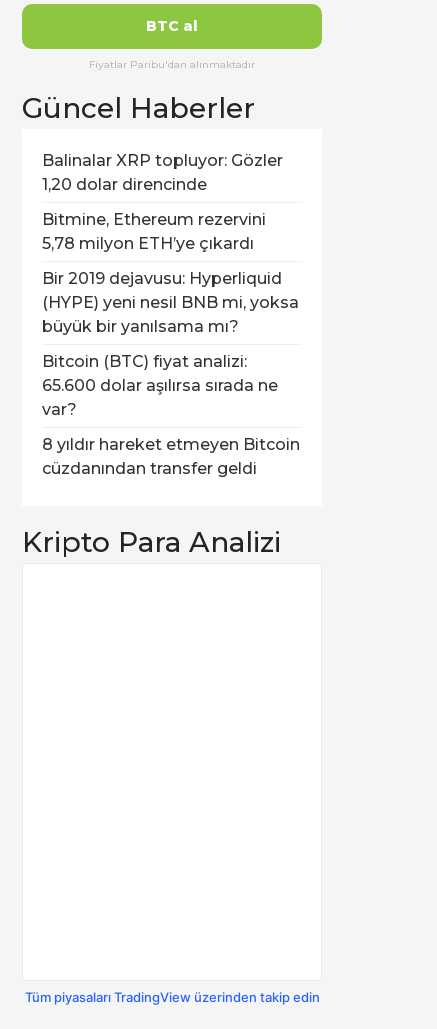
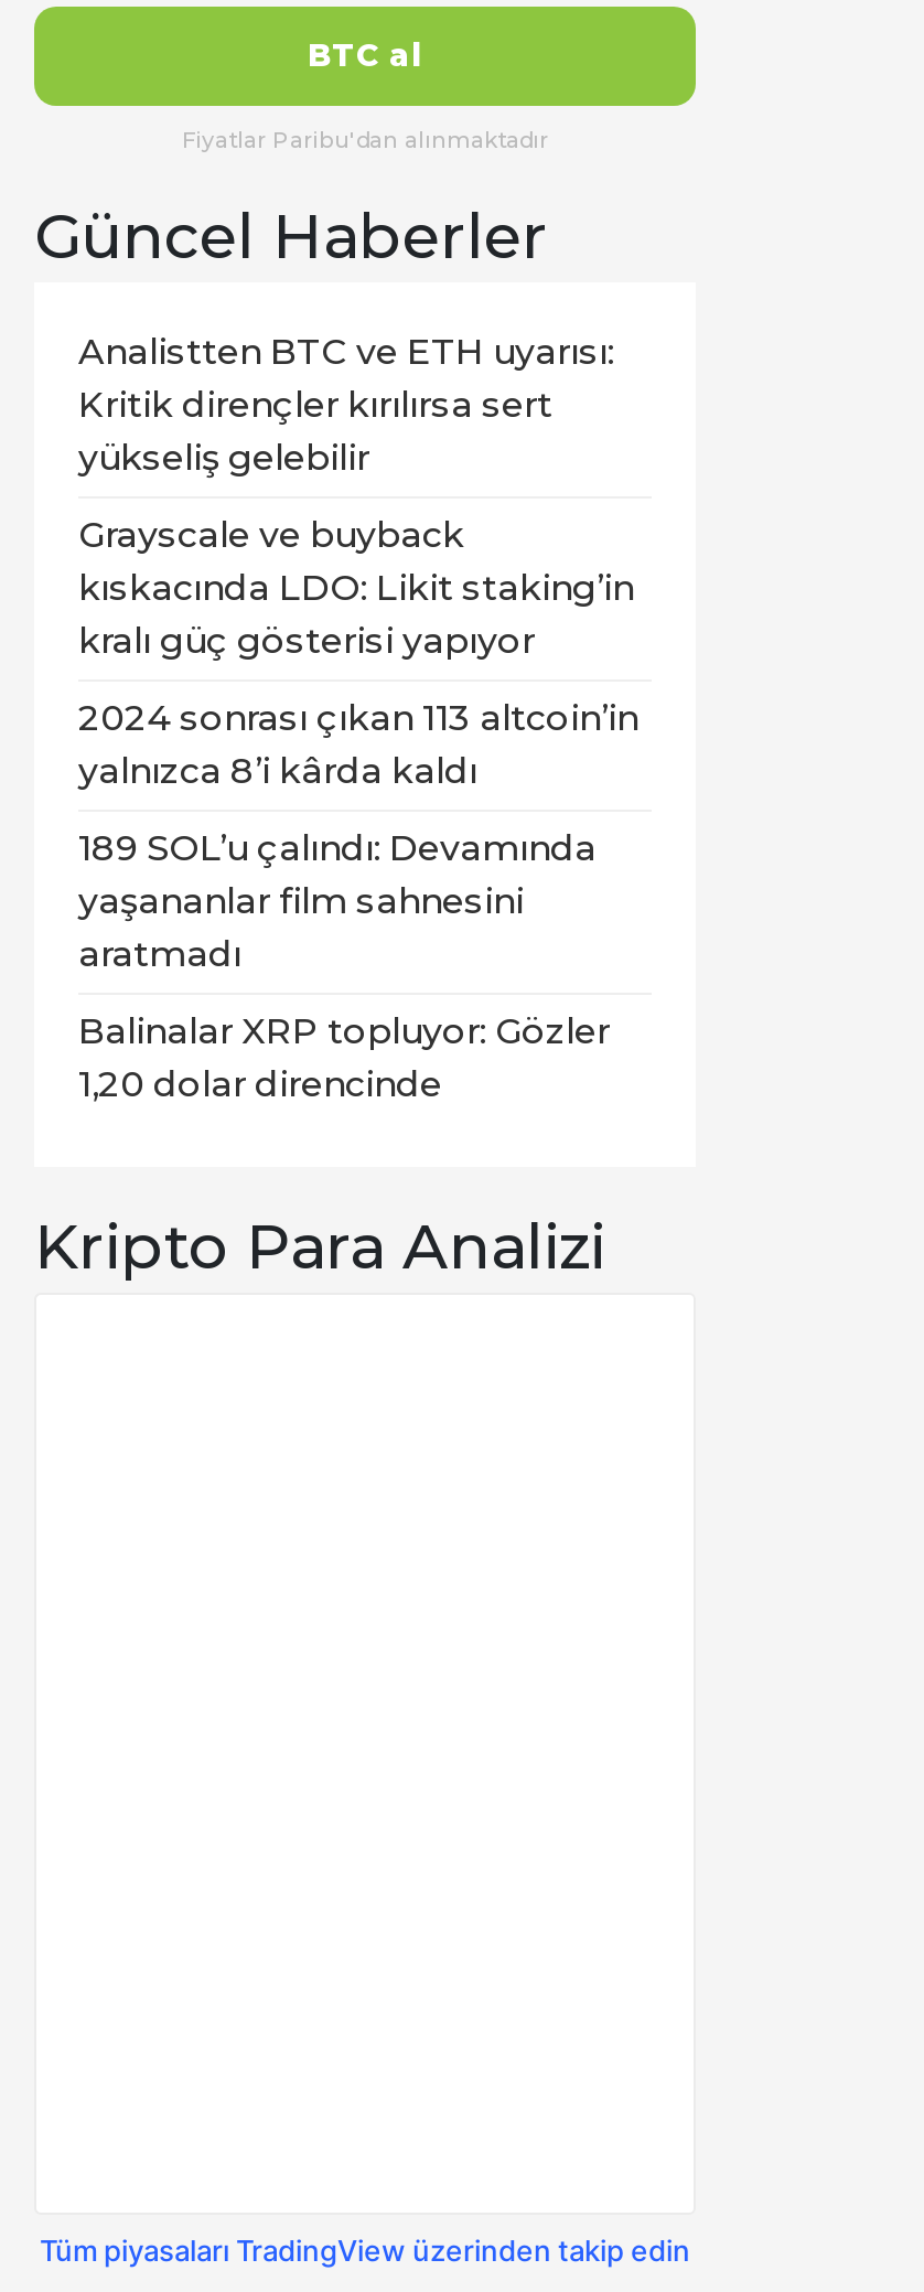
+ Analistten BTC ve ETH uyarısı:
+ Kritik dirençler kırılırsa sert
+ yükseliş gelebilir
+ Grayscale ve buyback
+ kıskacında LDO: Likit staking’in
+ kralı güç gösterisi yapıyor
+ 2024 sonrası çıkan 113 altcoin’in
+ yalnızca 8’i kârda kaldı
+ 189 SOL’u çalındı: Devamında
+ yaşananlar film sahnesini
+ aratmadı

moved down: Balinalar XRP topluyor: Gözler | 1,20 dolar direncinde

- Bitmine, Ethereum rezervini
- 5,78 milyon ETH’ye çıkardı
- Bir 2019 dejavusu: Hyperliquid
- (HYPE) yeni nesil BNB mi, yoksa
- büyük bir yanılsama mı?
- Bitcoin (BTC) fiyat analizi:
- 65.600 dolar aşılırsa sırada ne
- var?
- 8 yıldır hareket etmeyen Bitcoin
- cüzdanından transfer geldi
